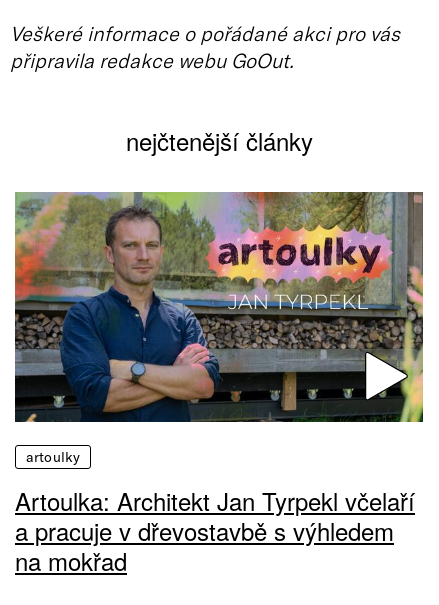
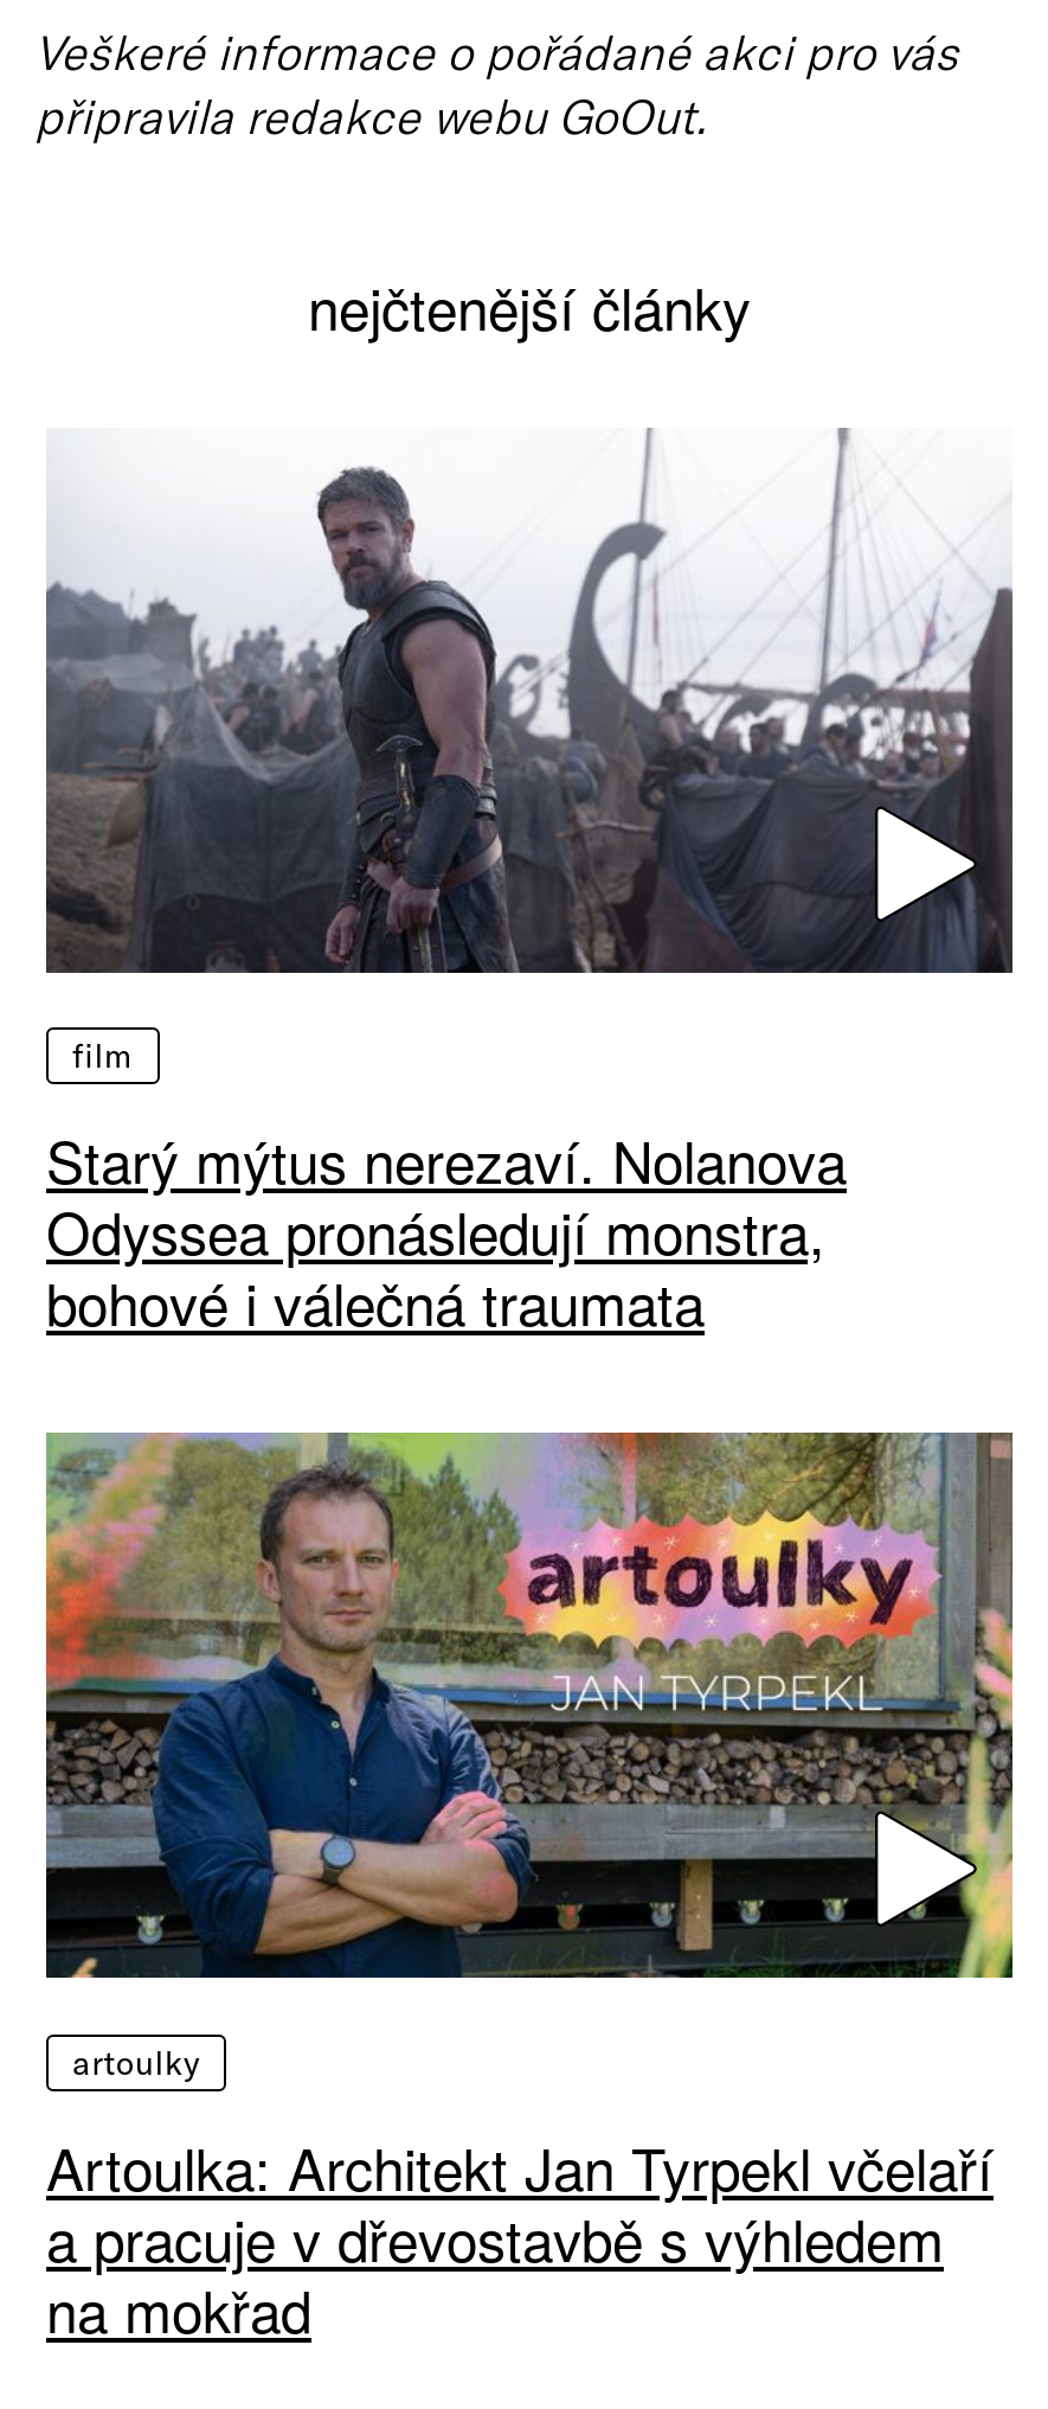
+ [image]
+ film
+ Starý mýtus nerezaví. Nolanova
+ Odyssea pronásledují monstra,
+ bohové i válečná traumata
